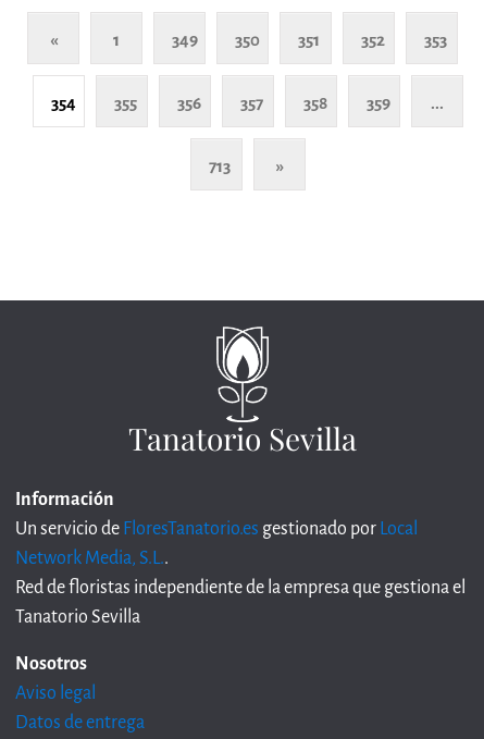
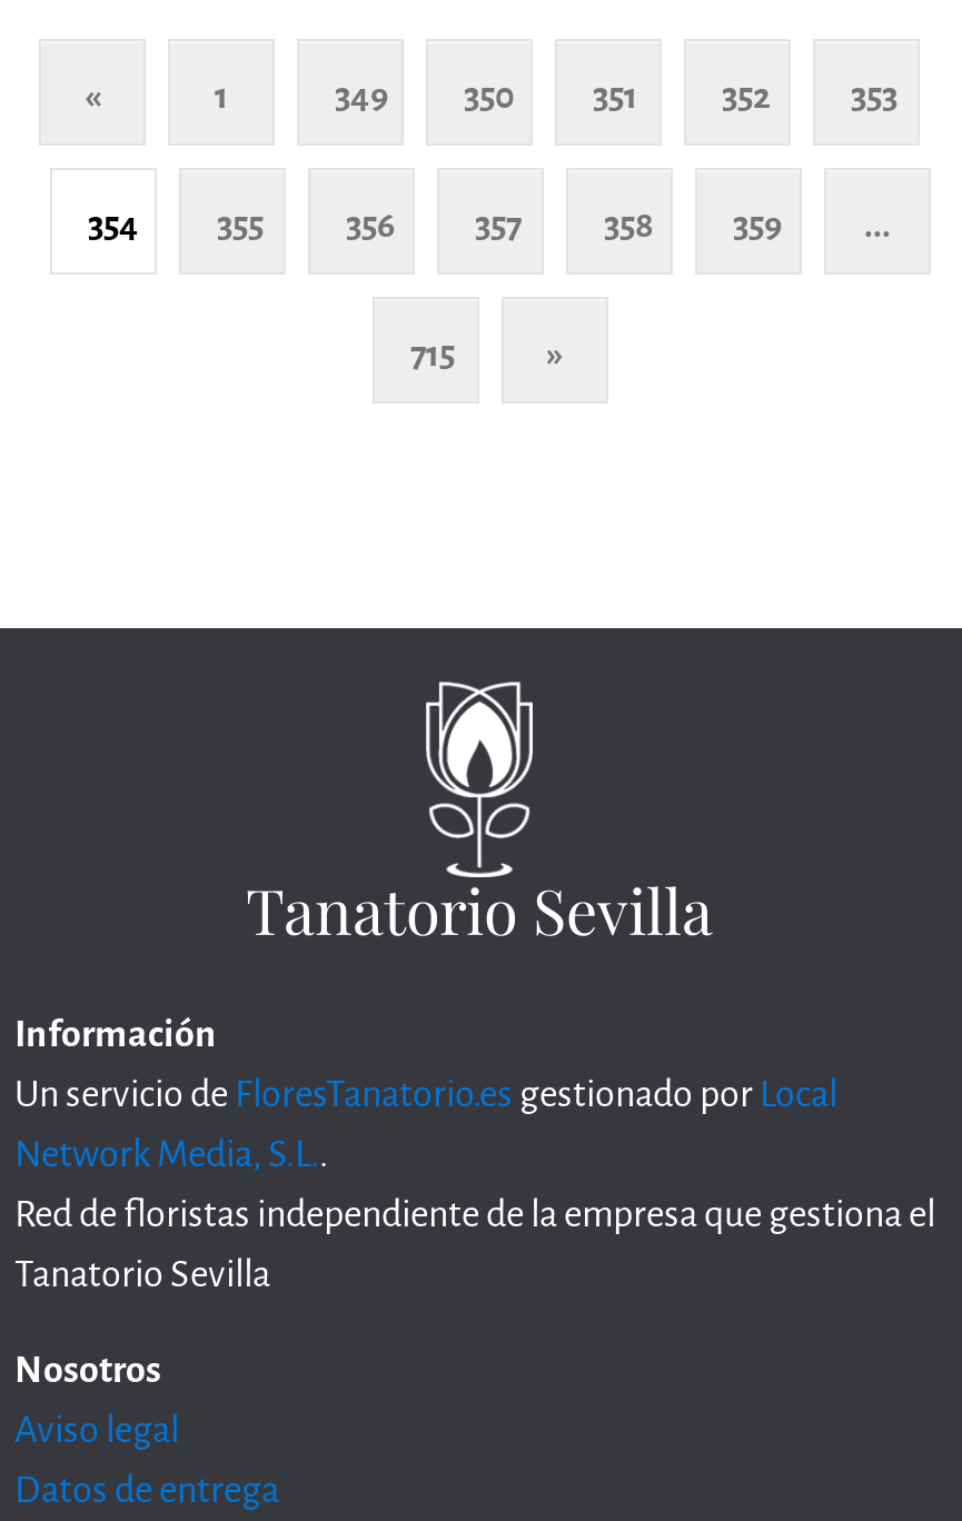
- 713
+ 715
